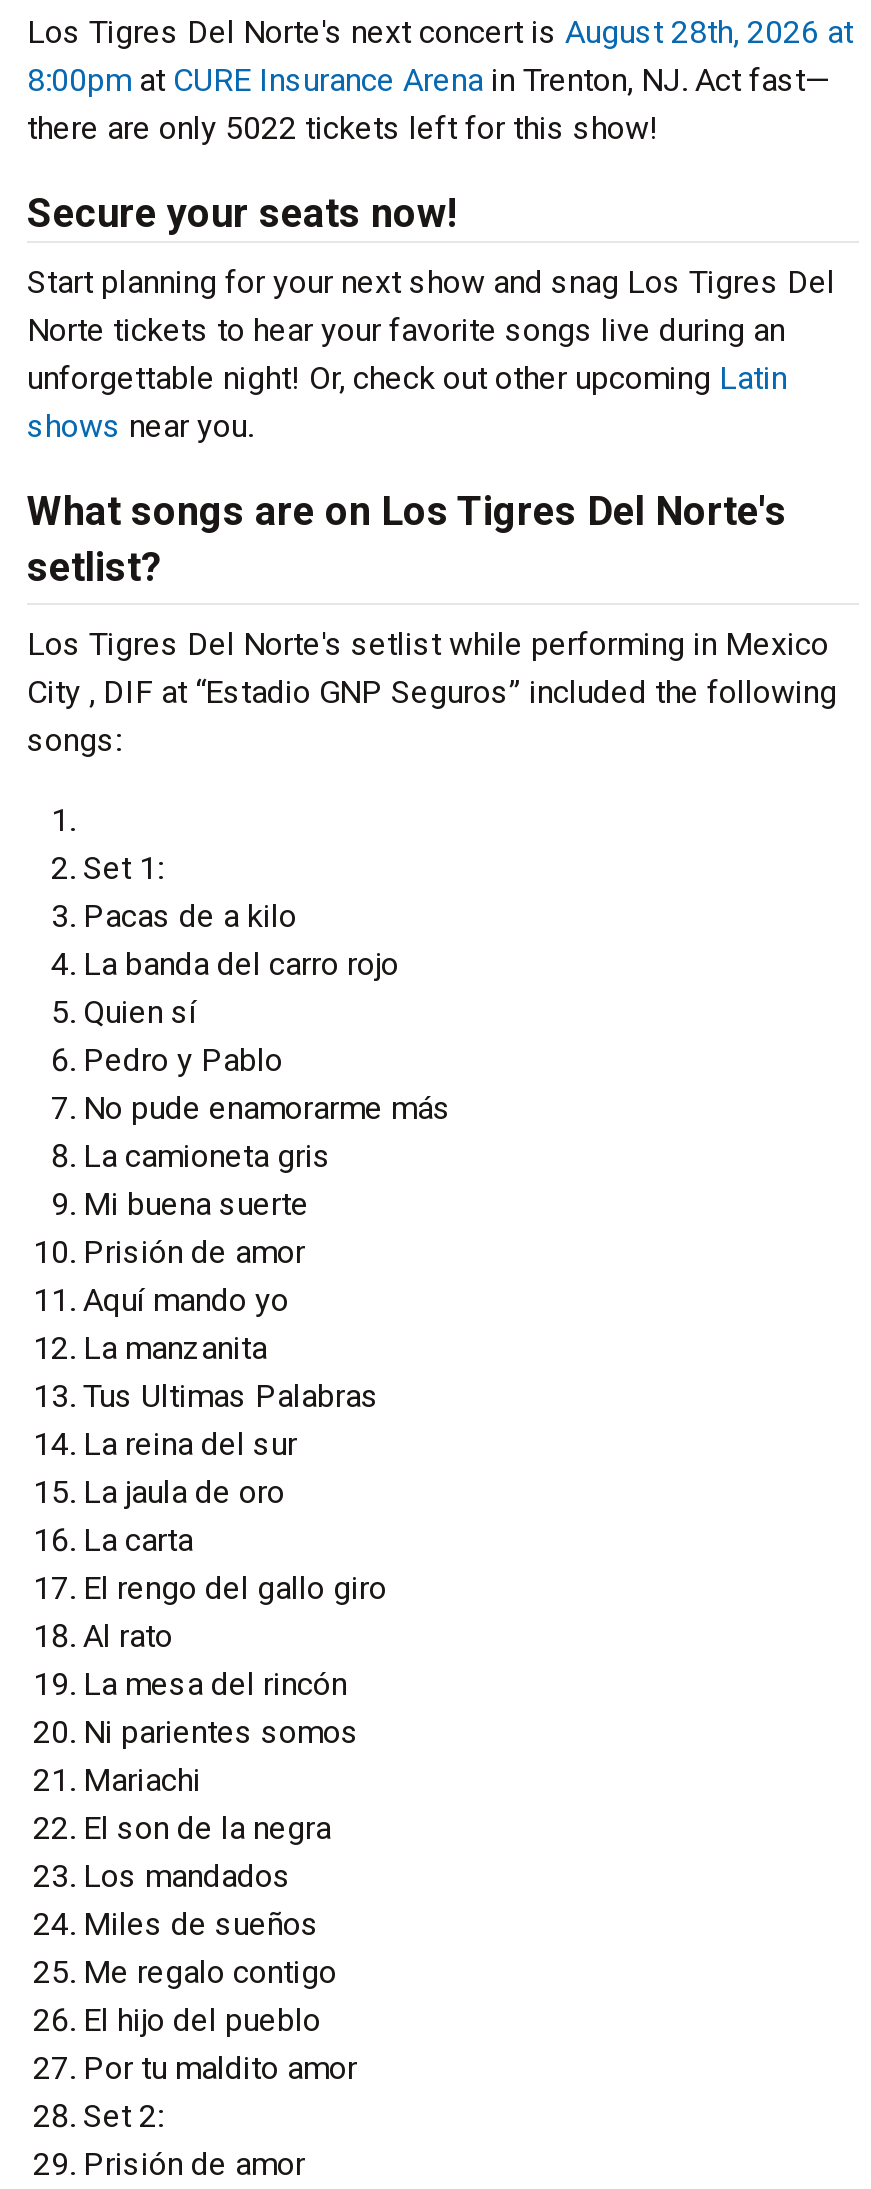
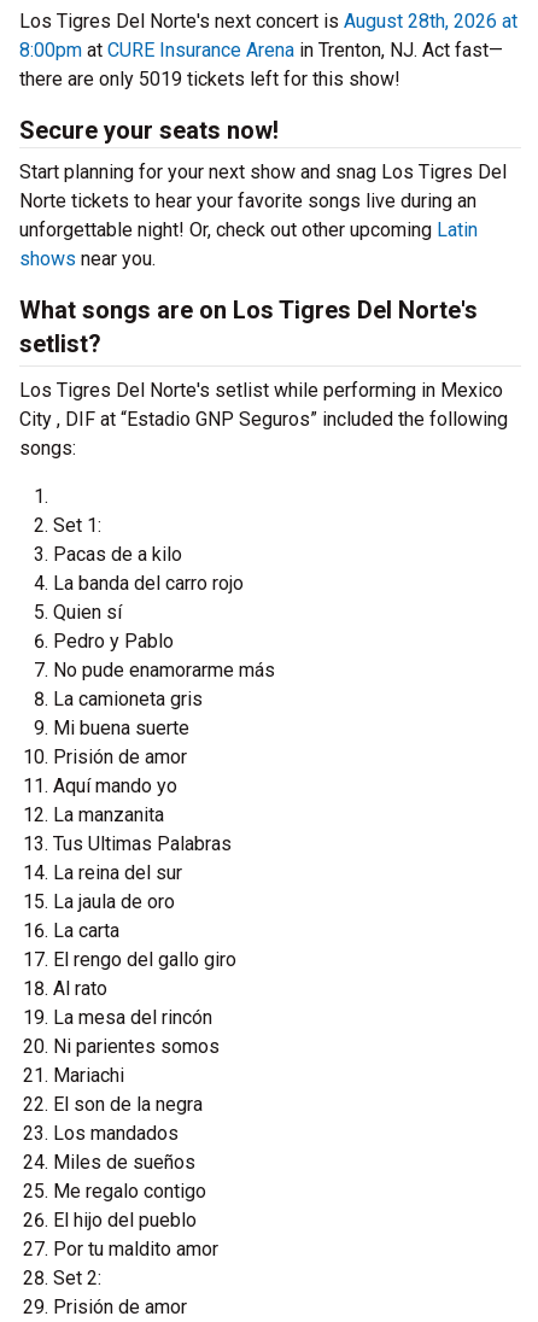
- there are only 5022 tickets left for this show!
+ there are only 5019 tickets left for this show!
